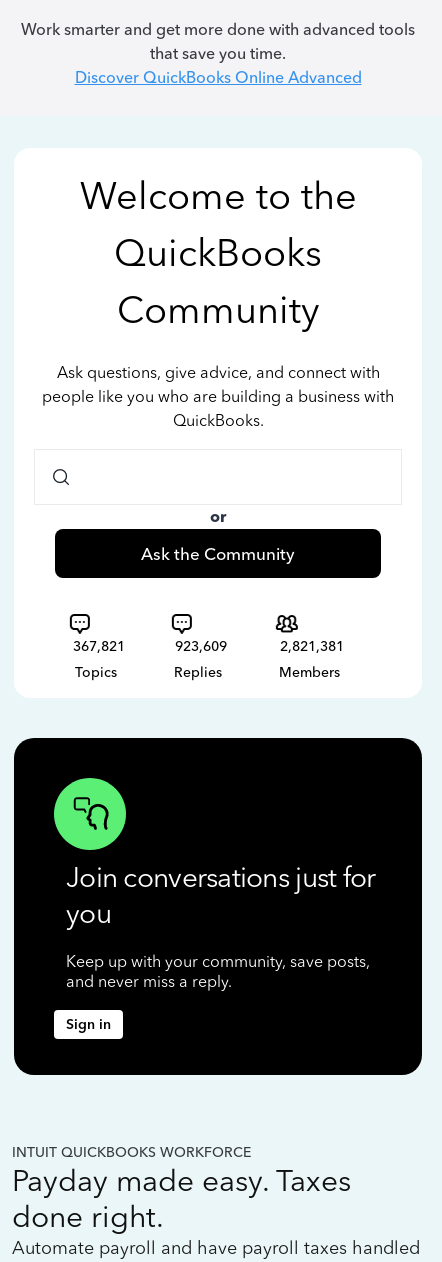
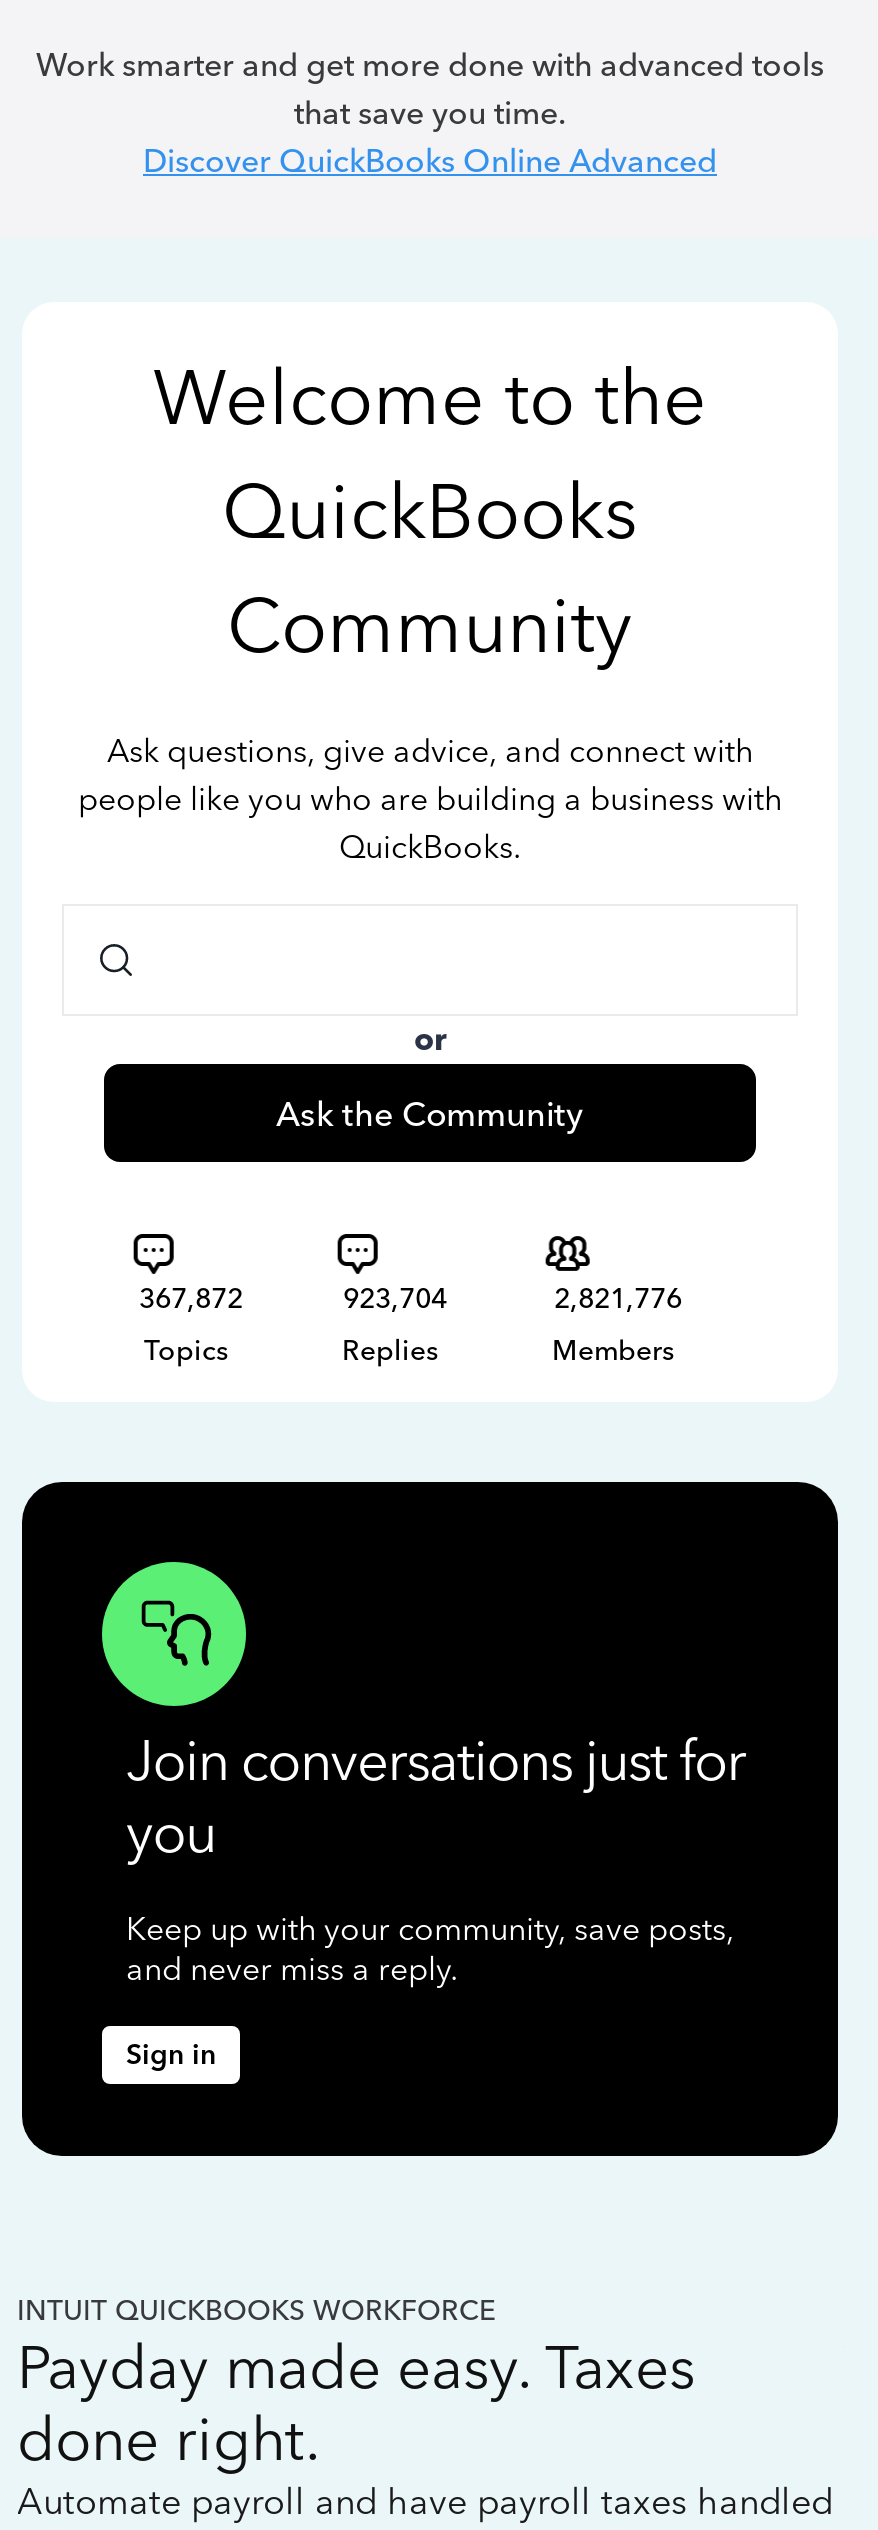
- 367,821
+ 367,872

- 923,609
+ 923,704

- 2,821,381
+ 2,821,776
